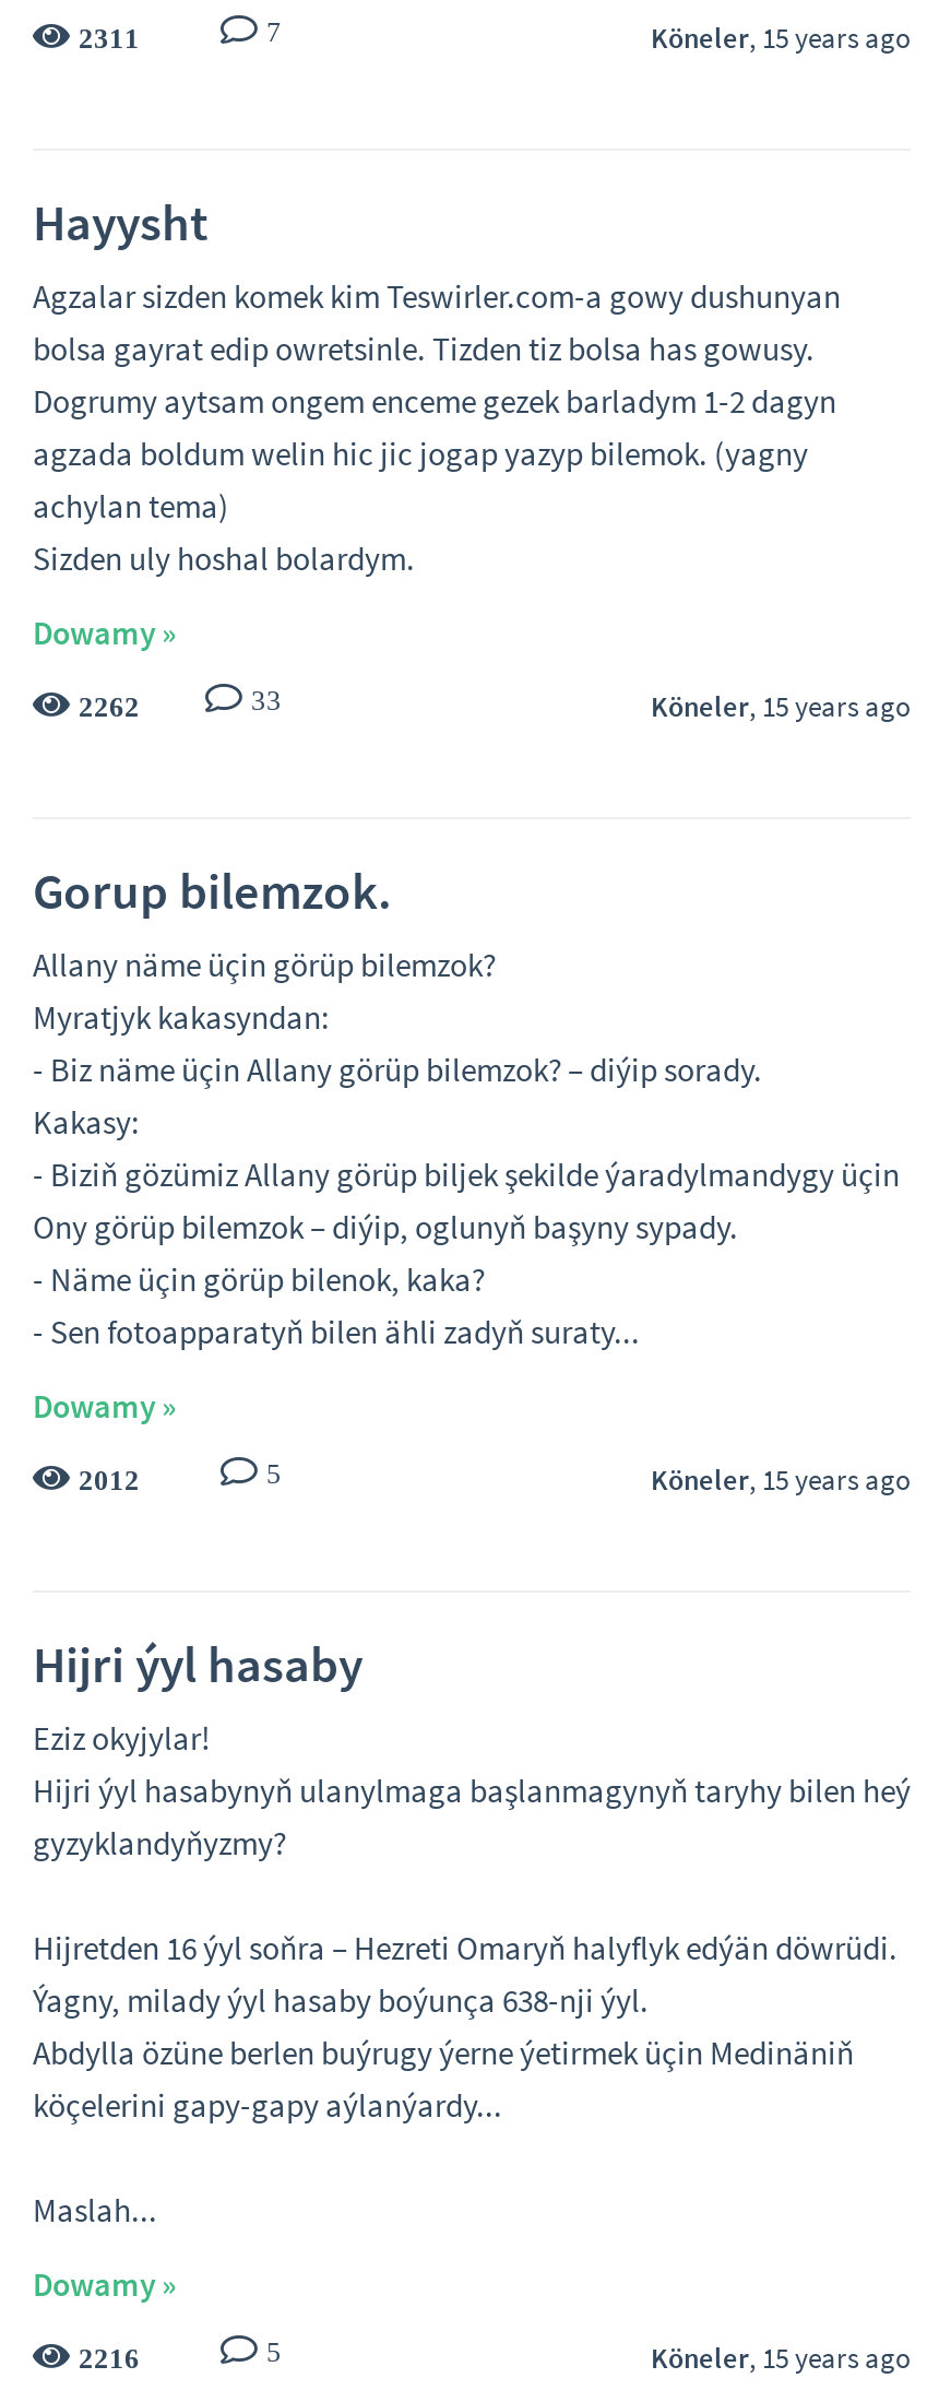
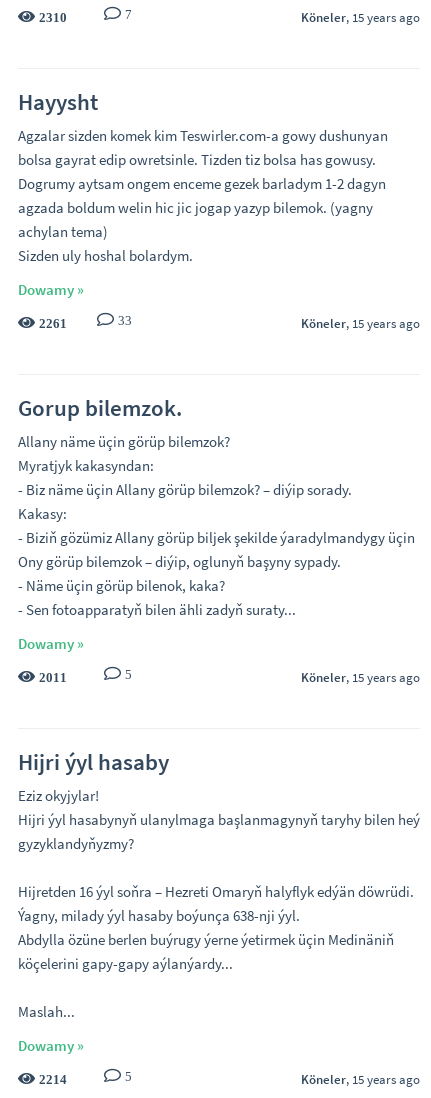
- 2311
+ 2310

- 2262
+ 2261

- 2012
+ 2011

- 2216
+ 2214
